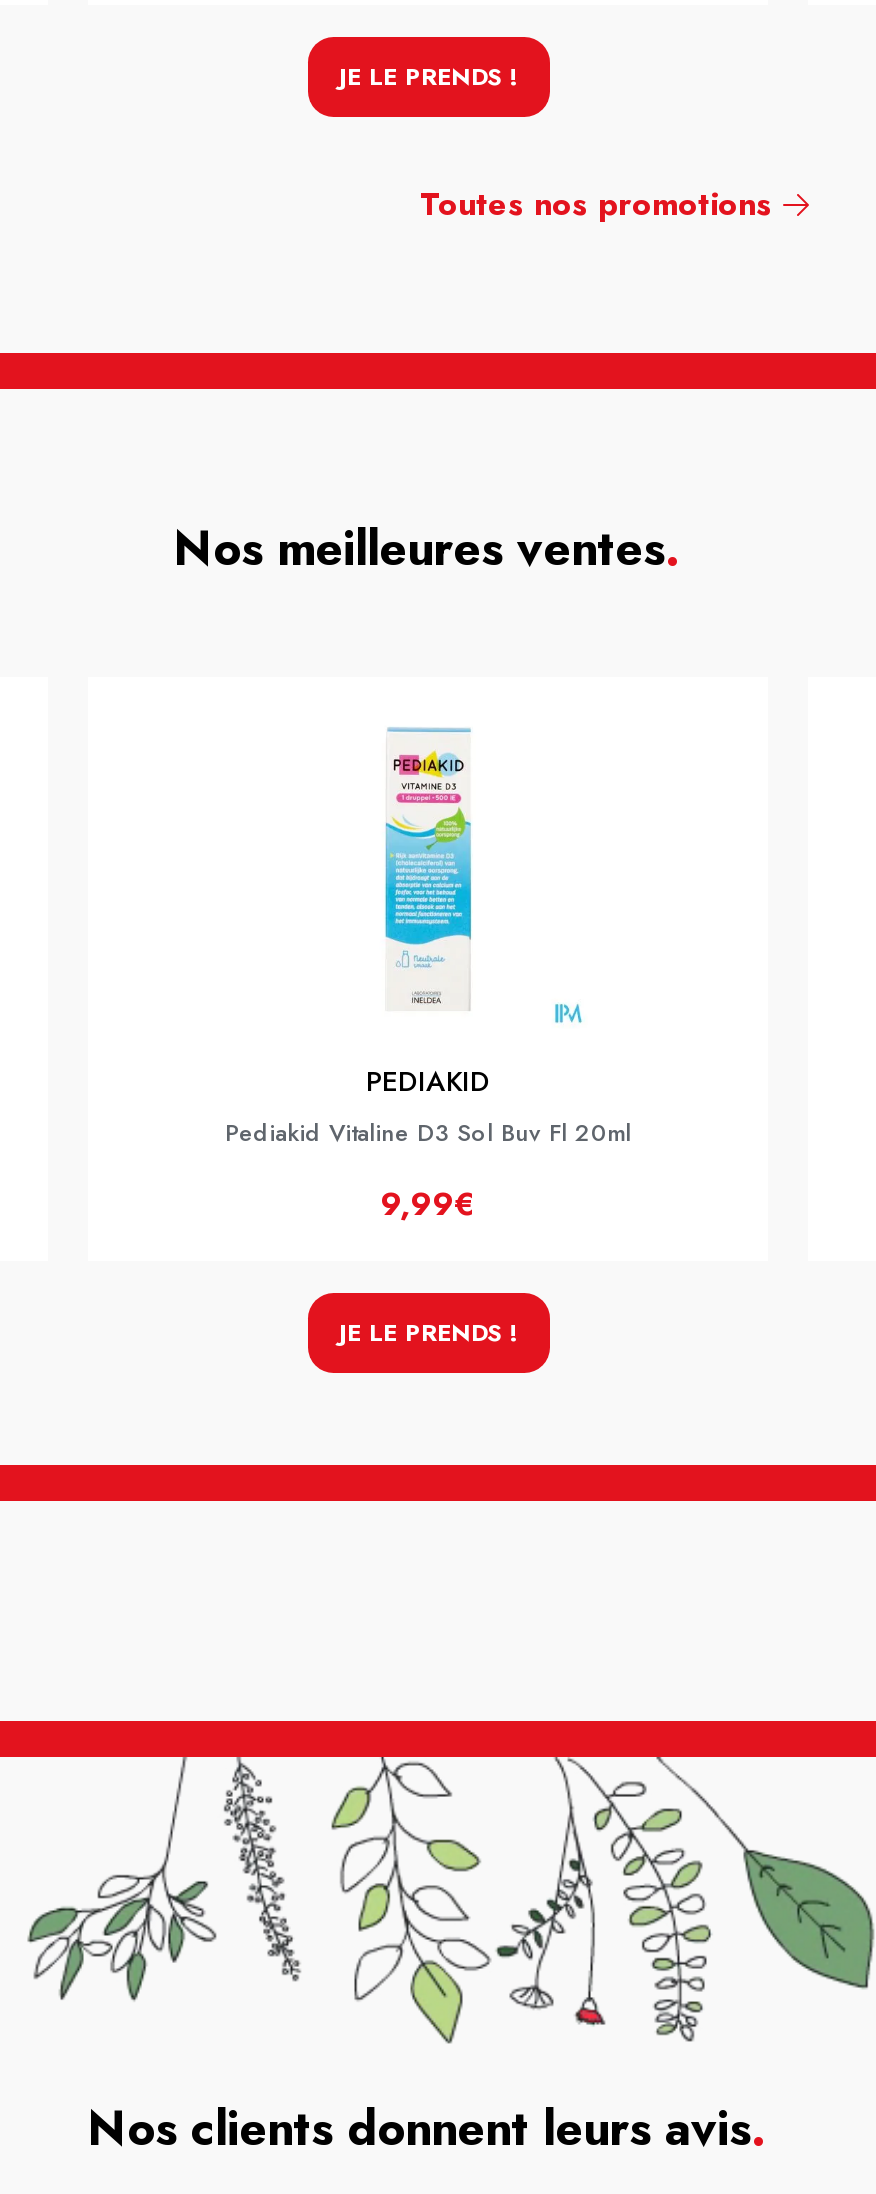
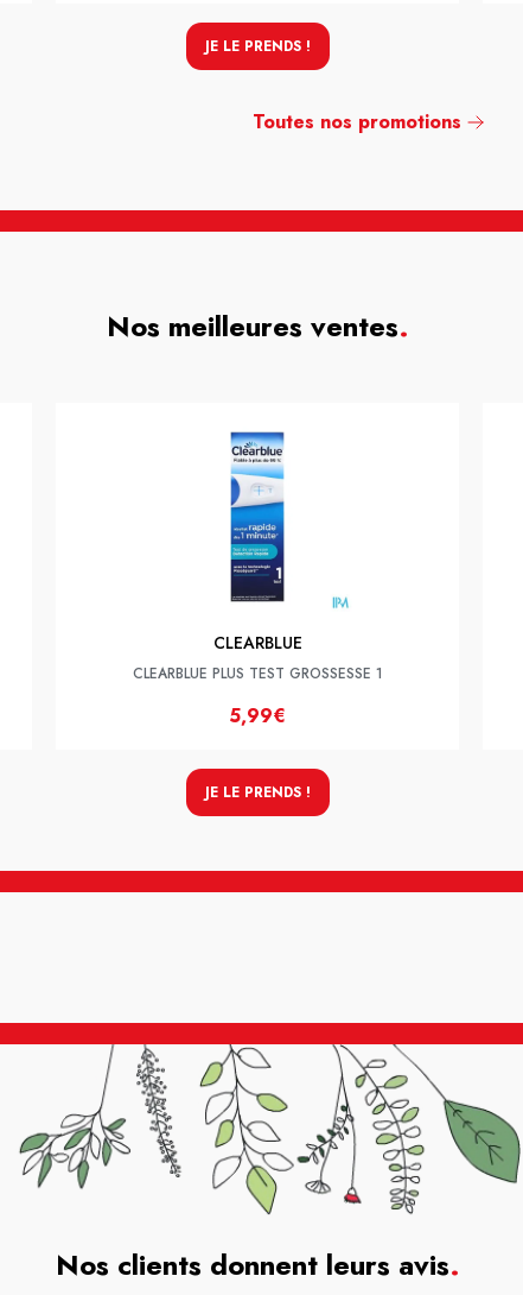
- [image]
- PEDIAKID
- Pediakid Vitaline D3 Sol Buv Fl 20ml
+ [image]
+ CLEARBLUE
+ CLEARBLUE PLUS TEST GROSSESSE 1

- 9,99€
+ 5,99€
